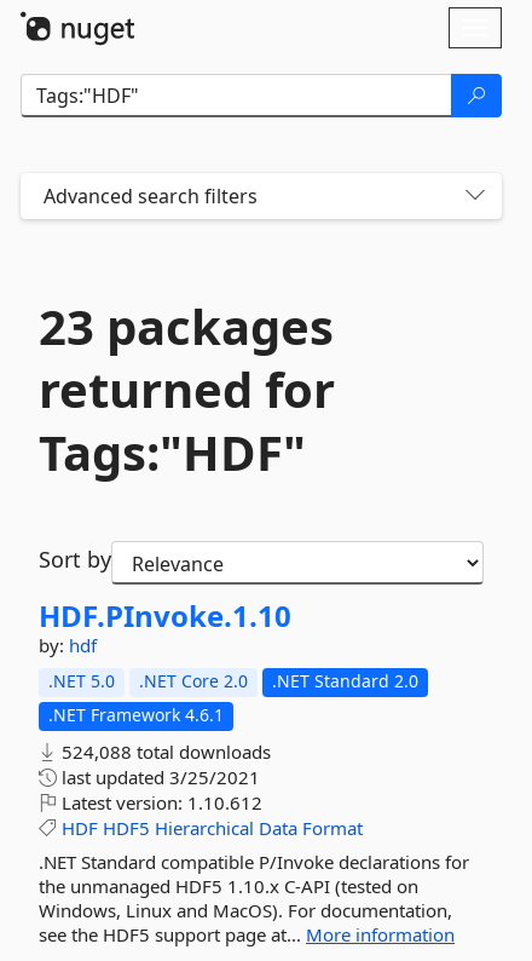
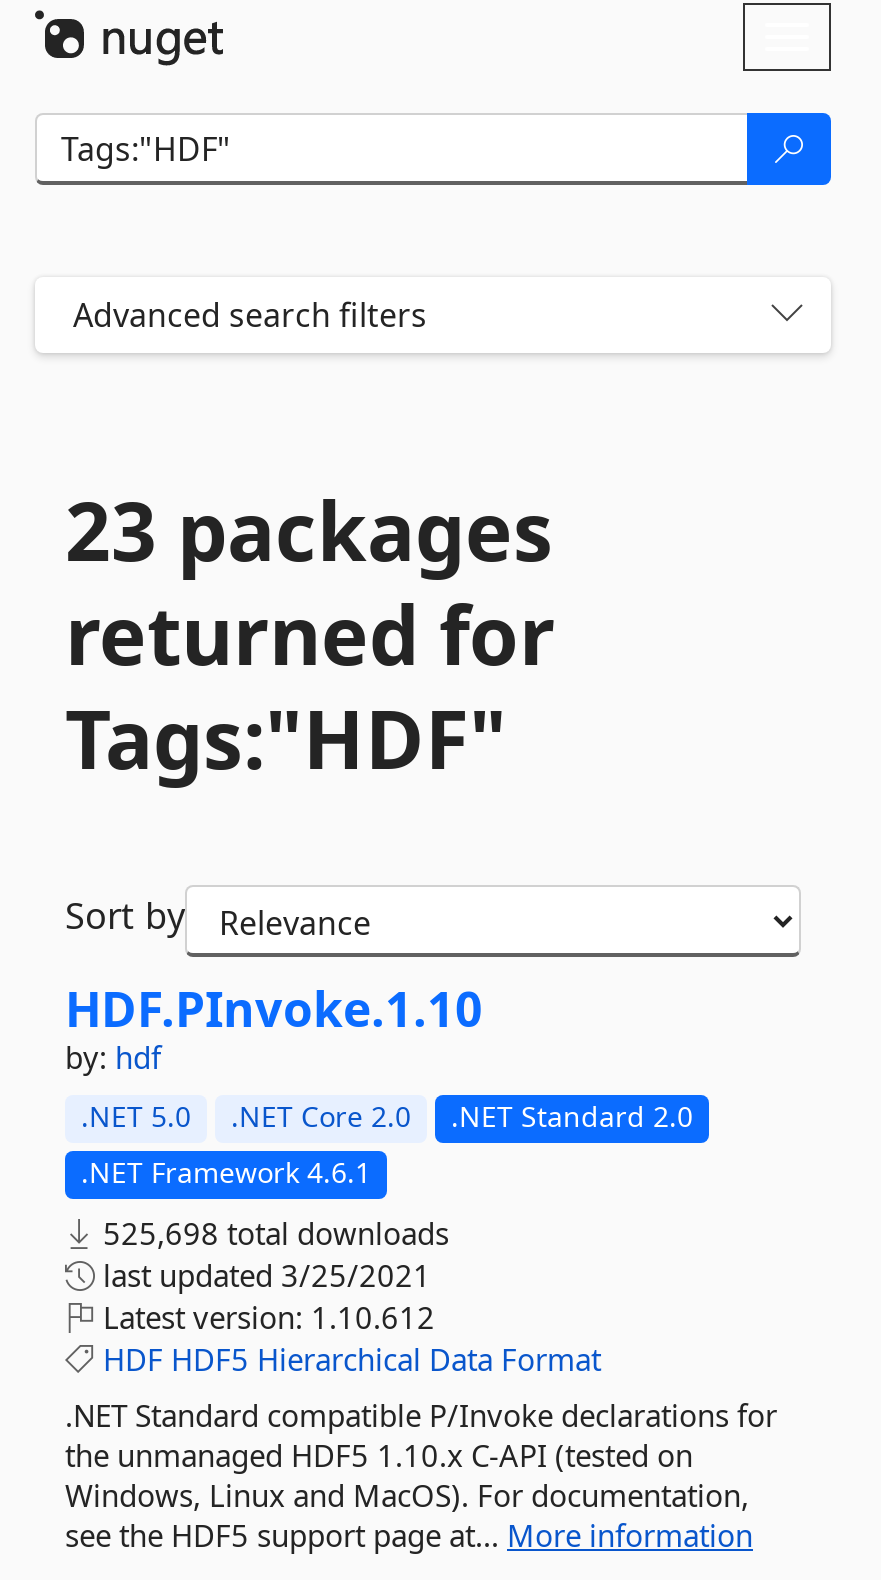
- 524,088 total downloads
+ 525,698 total downloads
